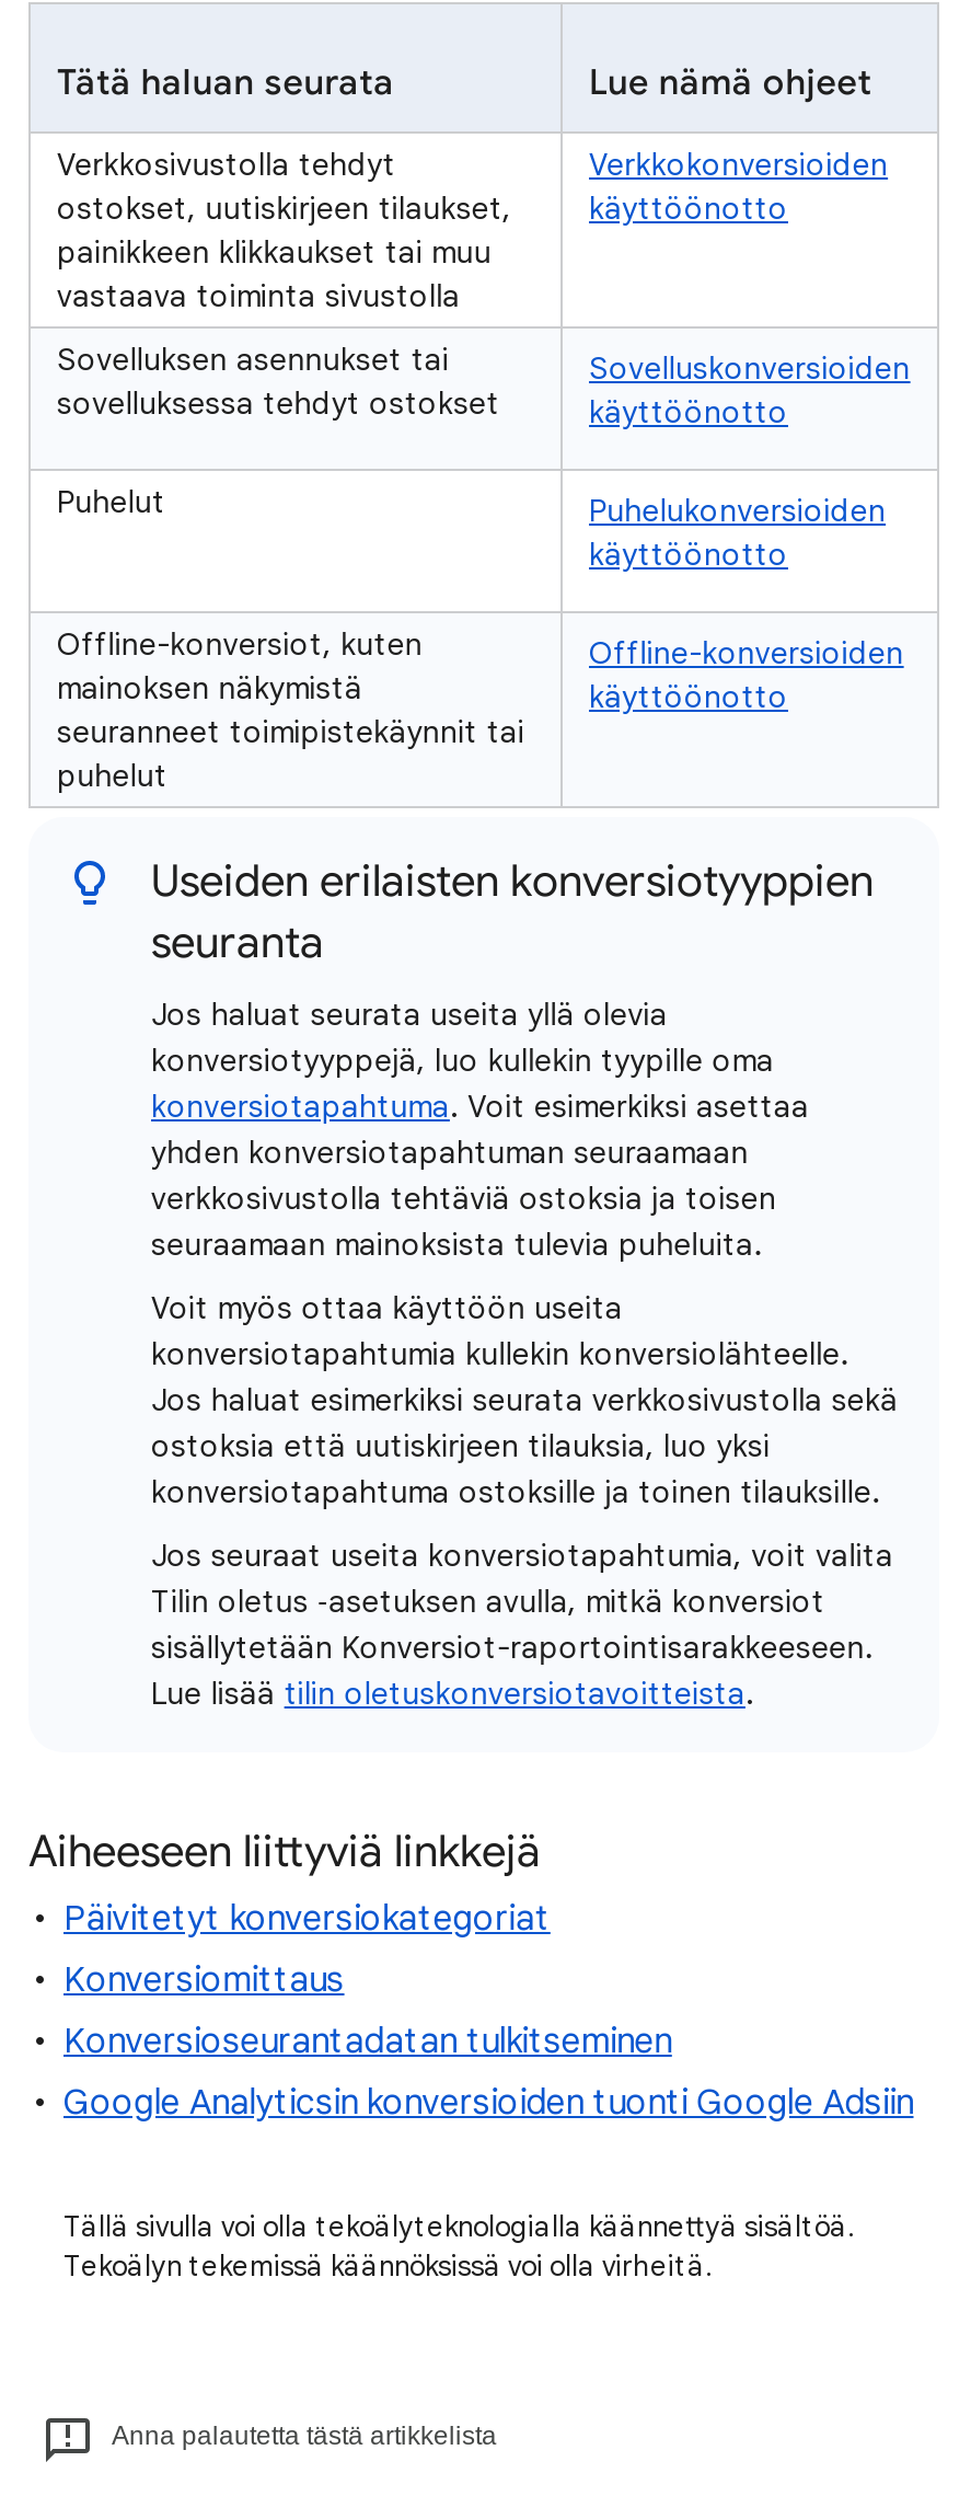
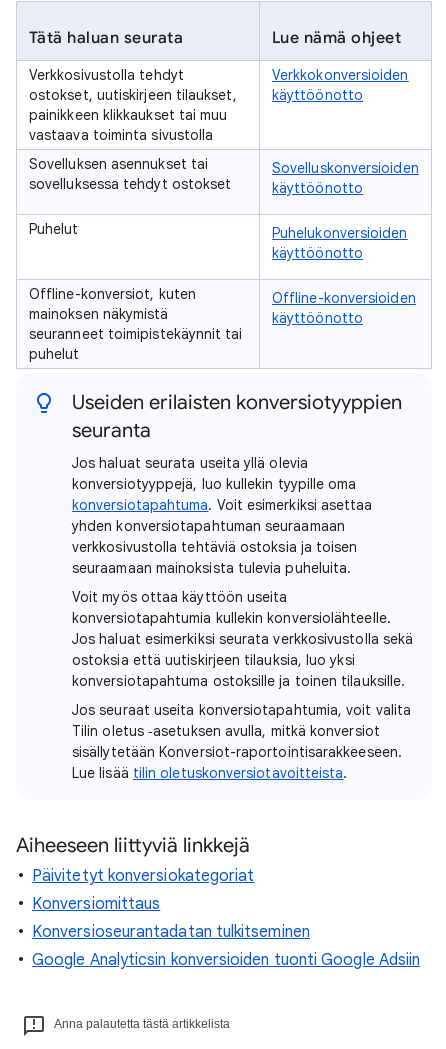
- Tällä sivulla voi olla tekoälyteknologialla käännettyä sisältöä.
- Tekoälyn tekemissä käännöksissä voi olla virheitä.
